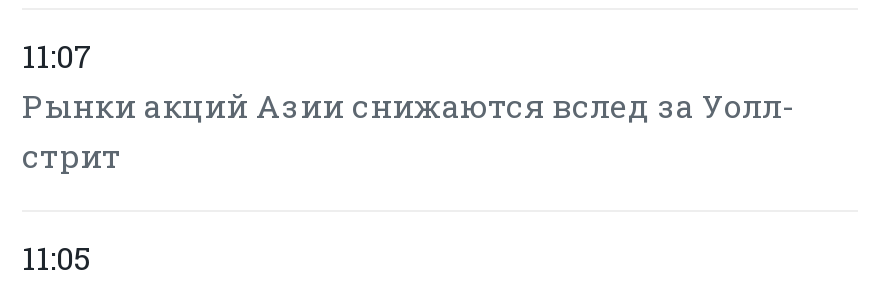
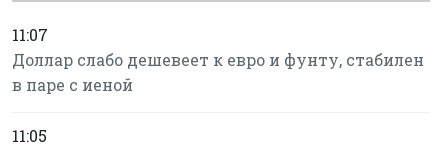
- Рынки акций Азии снижаются вслед за Уолл-
- стрит
+ Доллар слабо дешевеет к евро и фунту, стабилен
+ в паре с иеной
